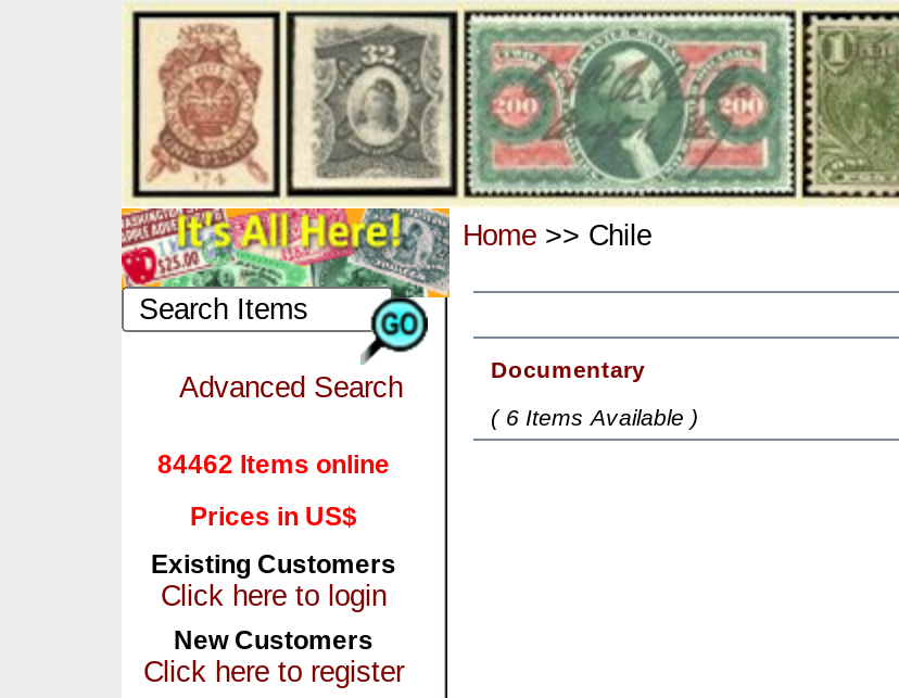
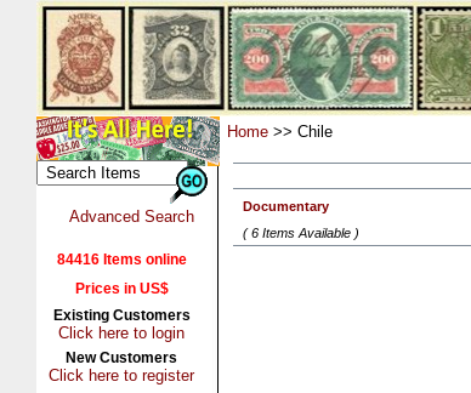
- 84462 Items online
+ 84416 Items online
